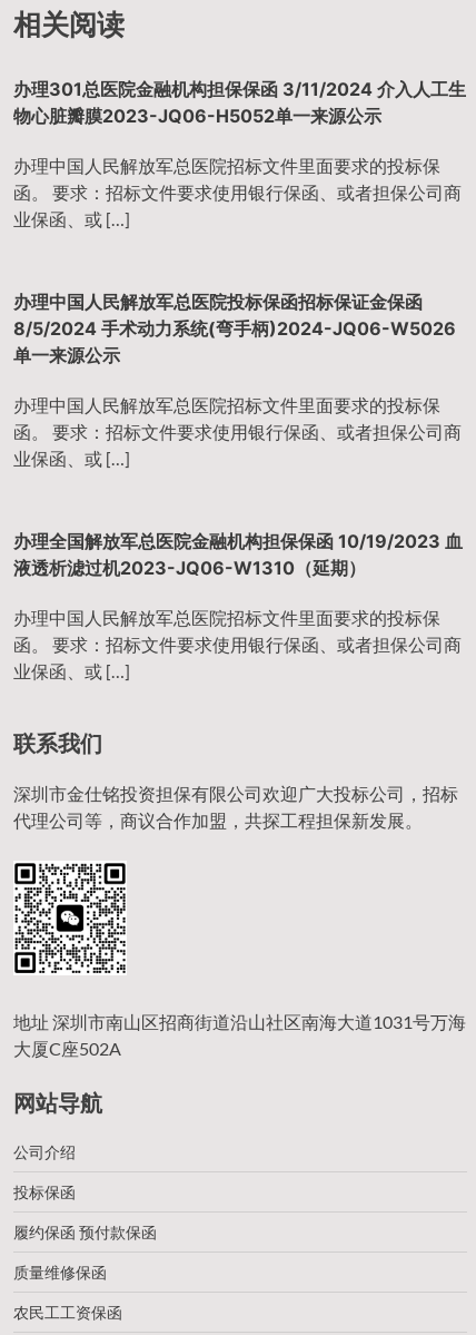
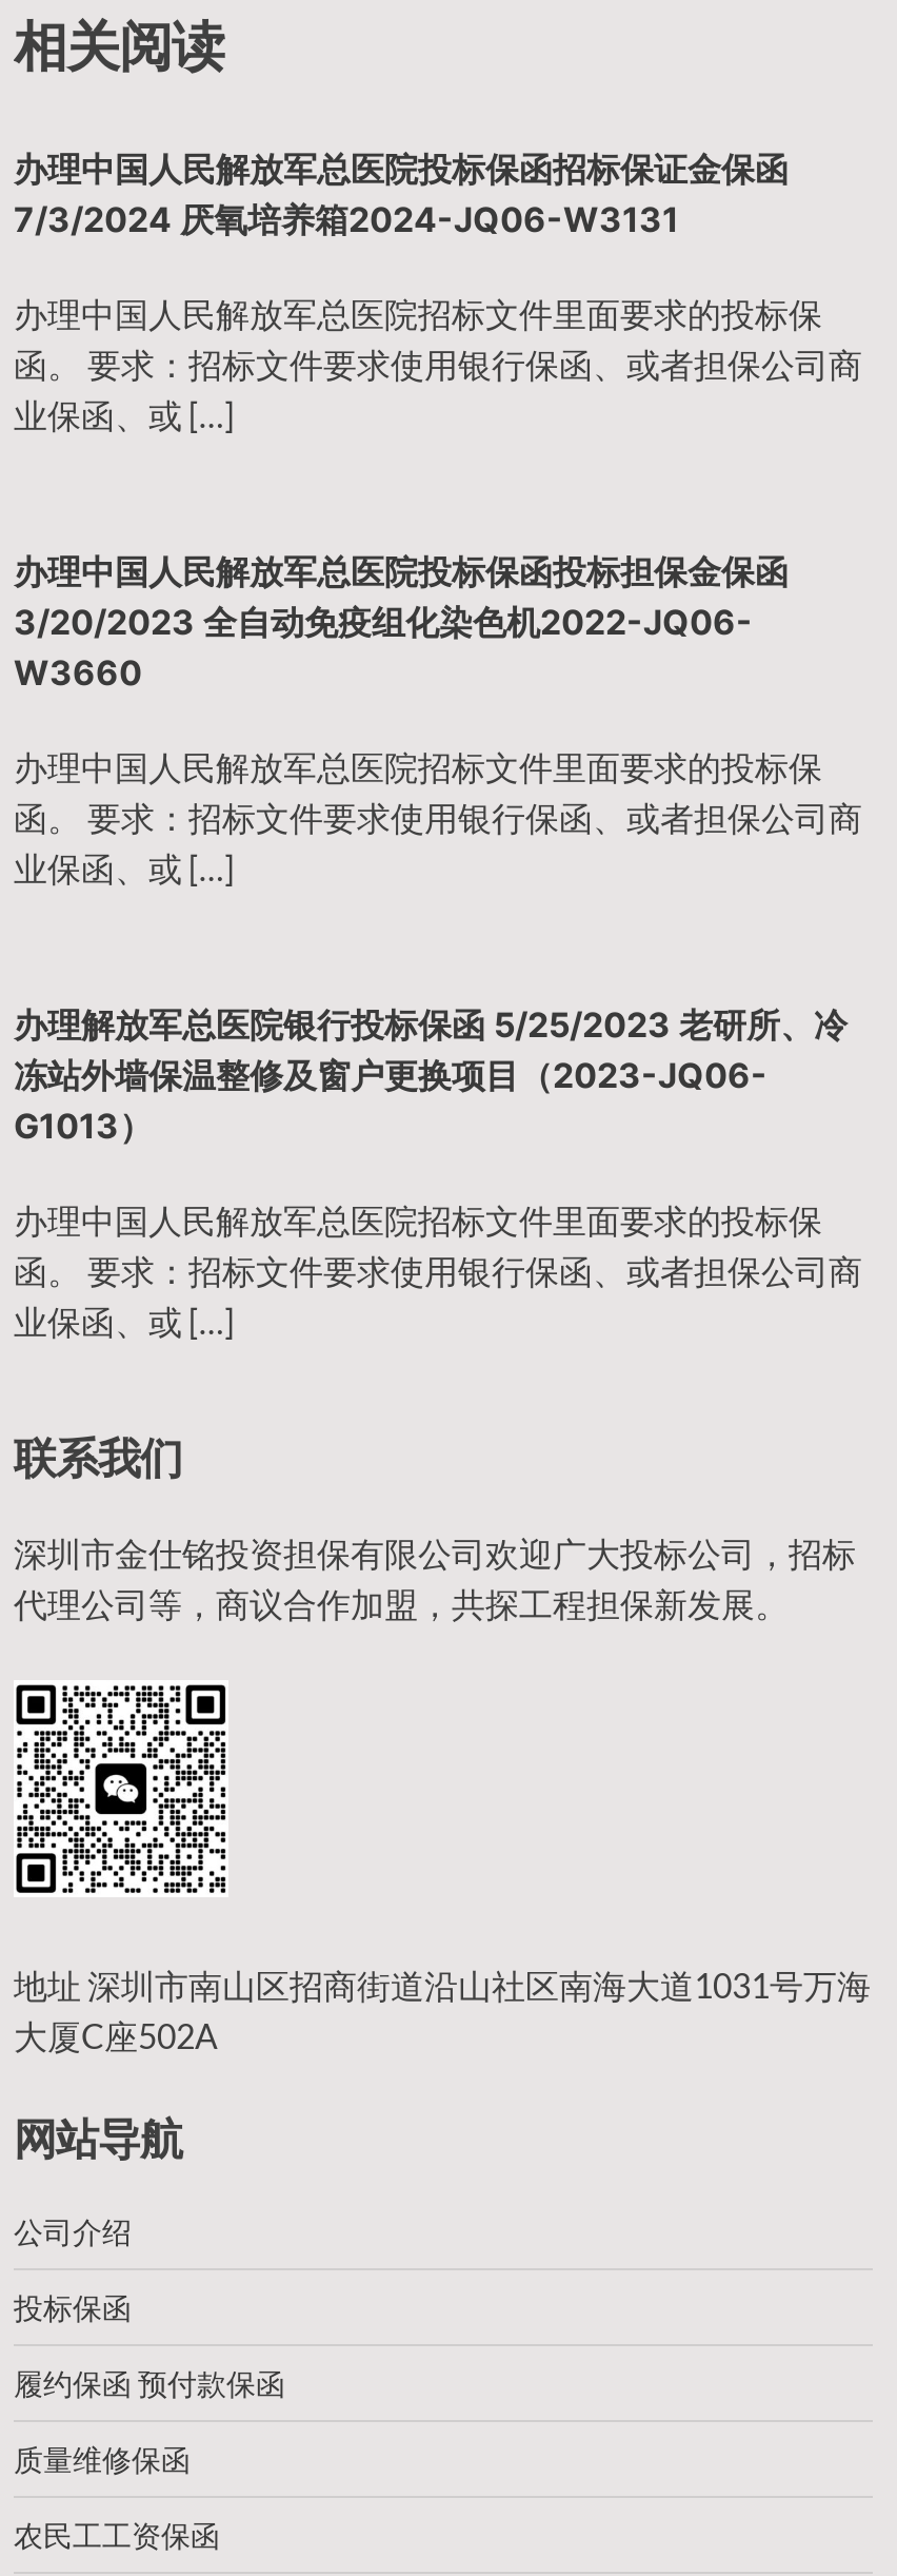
- 办理301总医院金融机构担保保函 3/11/2024 介入人工生
- 物心脏瓣膜2023-JQ06-H5052单一来源公示
+ 7/3/2024 厌氧培养箱2024-JQ06-W3131

moved up: 办理中国人民解放军总医院投标保函招标保证金保函

- 8/5/2024 手术动力系统(弯手柄)2024-JQ06-W5026
- 单一来源公示
+ 办理中国人民解放军总医院投标保函投标担保金保函
+ 3/20/2023 全自动免疫组化染色机2022-JQ06-
+ W3660

- 办理全国解放军总医院金融机构担保保函 10/19/2023 血
- 液透析滤过机2023-JQ06-W1310（延期）
+ 办理解放军总医院银行投标保函 5/25/2023 老研所、冷
+ 冻站外墙保温整修及窗户更换项目（2023-JQ06-
+ G1013）
